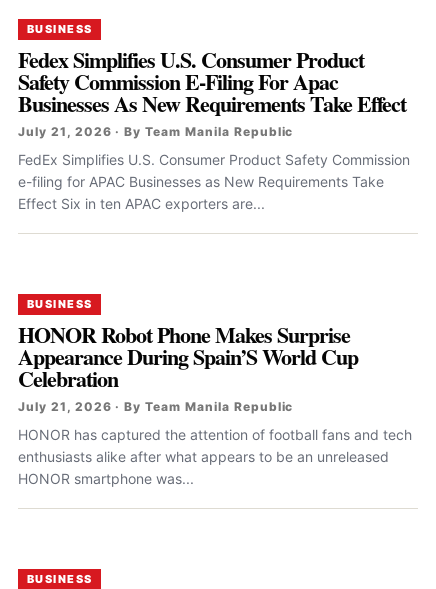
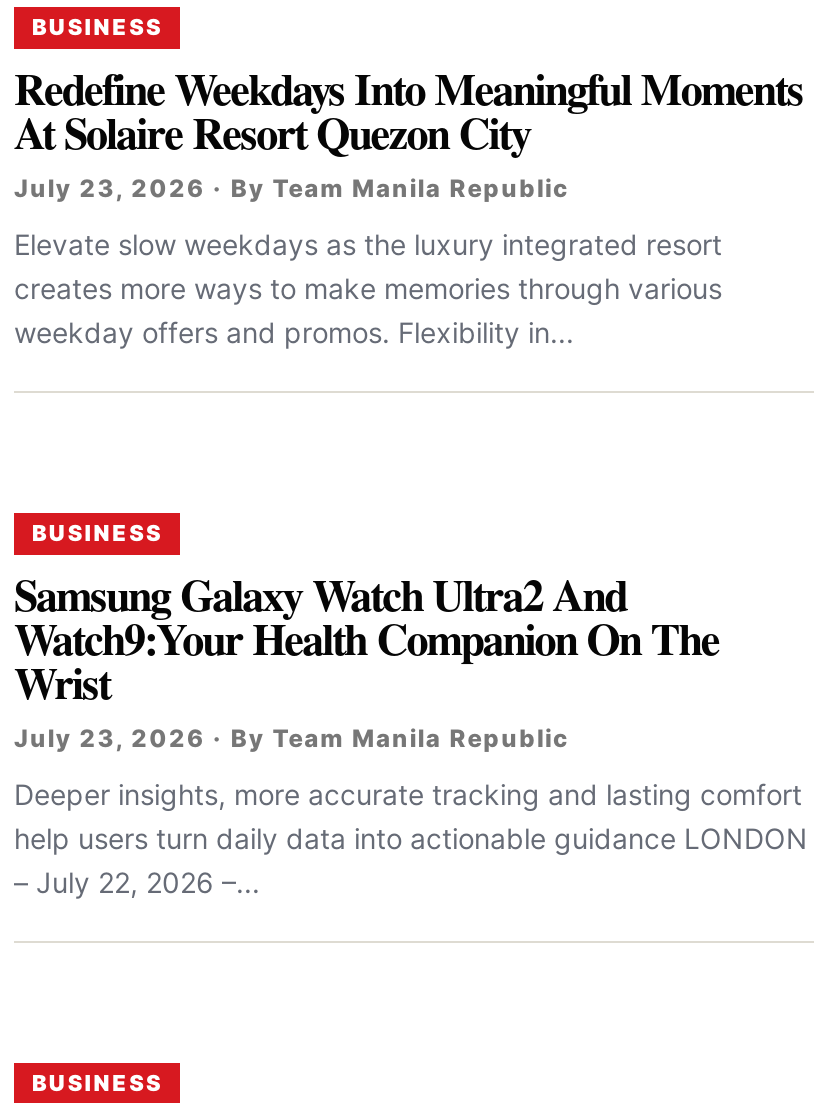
- Fedex Simplifies U.S. Consumer Product
- Safety Commission E-Filing For Apac
- Businesses As New Requirements Take Effect
- July 21, 2026 · By Team Manila Republic
+ Redefine Weekdays Into Meaningful Moments
+ At Solaire Resort Quezon City
+ July 23, 2026 · By Team Manila Republic

- FedEx Simplifies U.S. Consumer Product Safety Commission
- e-filing for APAC Businesses as New Requirements Take
- Effect Six in ten APAC exporters are...
+ Elevate slow weekdays as the luxury integrated resort
+ creates more ways to make memories through various
+ weekday offers and promos. Flexibility in...

- HONOR Robot Phone Makes Surprise
- Appearance During Spain’S World Cup
- Celebration
- July 21, 2026 · By Team Manila Republic
+ Samsung Galaxy Watch Ultra2 And
+ Watch9:Your Health Companion On The
+ Wrist
+ July 23, 2026 · By Team Manila Republic

- HONOR has captured the attention of football fans and tech
- enthusiasts alike after what appears to be an unreleased
- HONOR smartphone was...
+ Deeper insights, more accurate tracking and lasting comfort
+ help users turn daily data into actionable guidance LONDON
+ – July 22, 2026 –...
